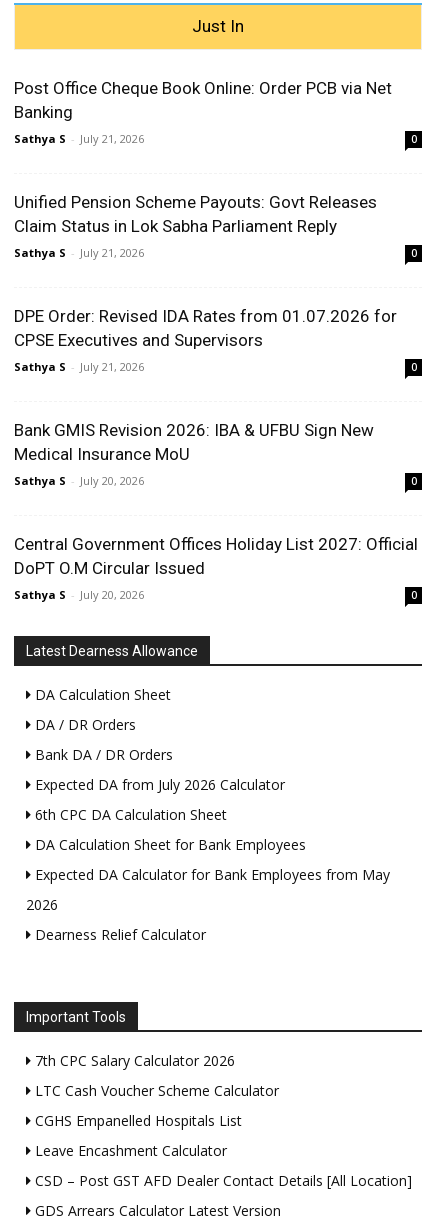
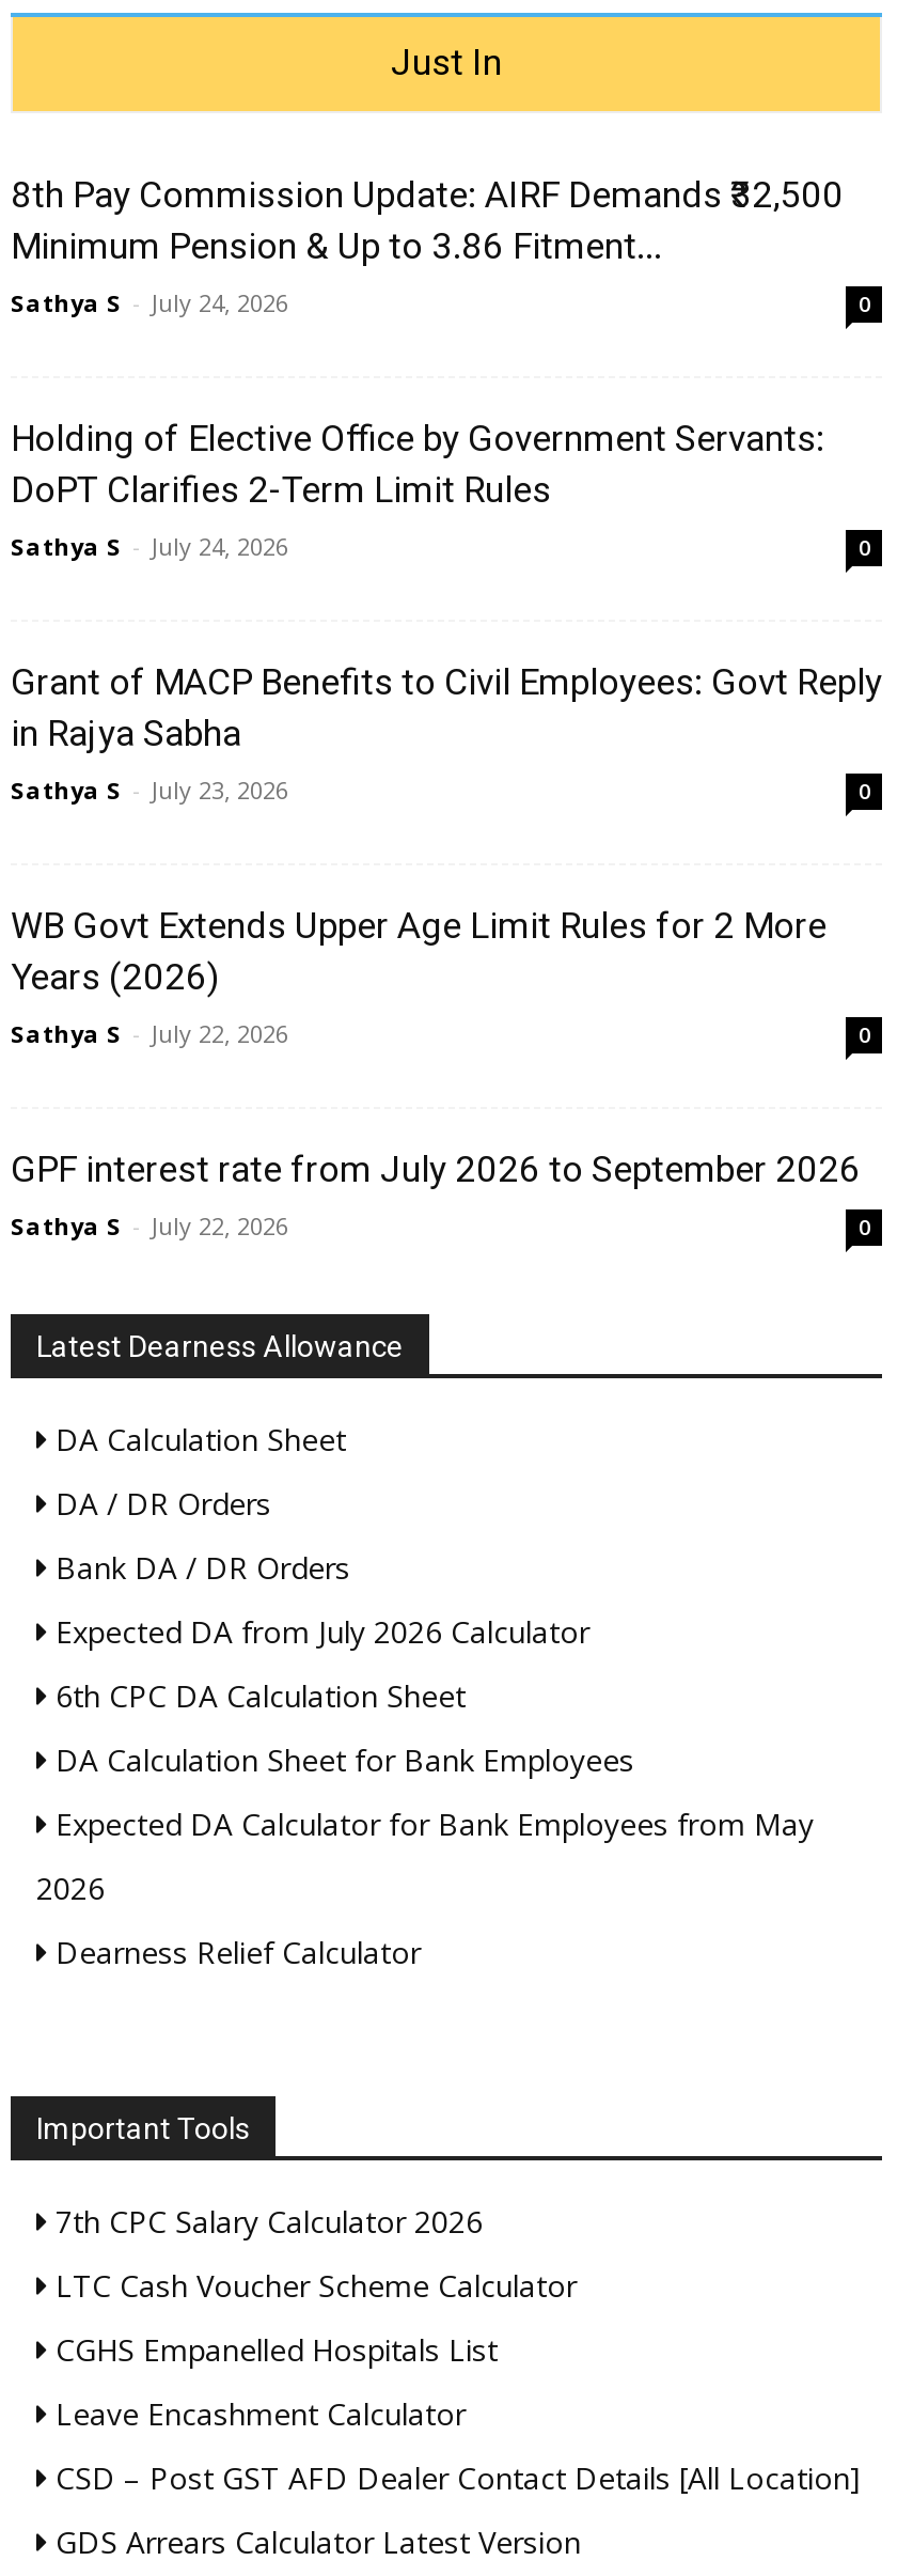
- Post Office Cheque Book Online: Order PCB via Net
- Banking
- Sathya S - July 21, 2026
+ 8th Pay Commission Update: AIRF Demands ₹32,500
+ Minimum Pension & Up to 3.86 Fitment...
+ Sathya S - July 24, 2026

- Unified Pension Scheme Payouts: Govt Releases
- Claim Status in Lok Sabha Parliament Reply
- Sathya S - July 21, 2026
+ Holding of Elective Office by Government Servants:
+ DoPT Clarifies 2-Term Limit Rules
+ Sathya S - July 24, 2026

- DPE Order: Revised IDA Rates from 01.07.2026 for
- CPSE Executives and Supervisors
- Sathya S - July 21, 2026
+ Grant of MACP Benefits to Civil Employees: Govt Reply
+ in Rajya Sabha
+ Sathya S - July 23, 2026

- Bank GMIS Revision 2026: IBA & UFBU Sign New
- Medical Insurance MoU
- Sathya S - July 20, 2026
+ WB Govt Extends Upper Age Limit Rules for 2 More
+ Years (2026)
+ Sathya S - July 22, 2026

- Central Government Offices Holiday List 2027: Official
- DoPT O.M Circular Issued
- Sathya S - July 20, 2026
+ GPF interest rate from July 2026 to September 2026
+ Sathya S - July 22, 2026
